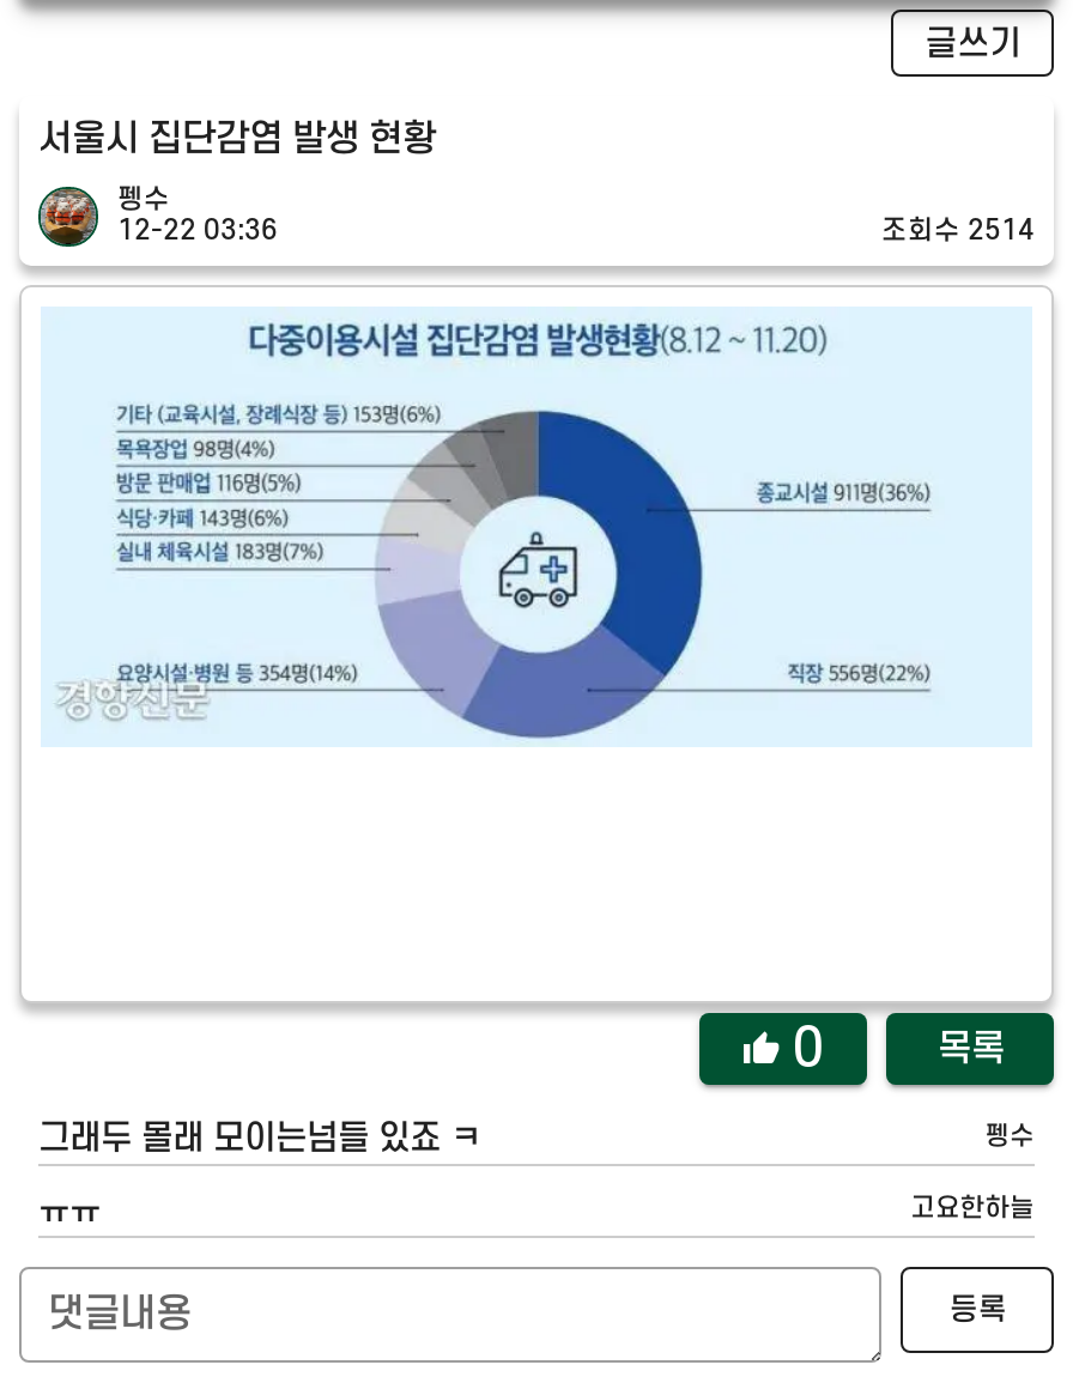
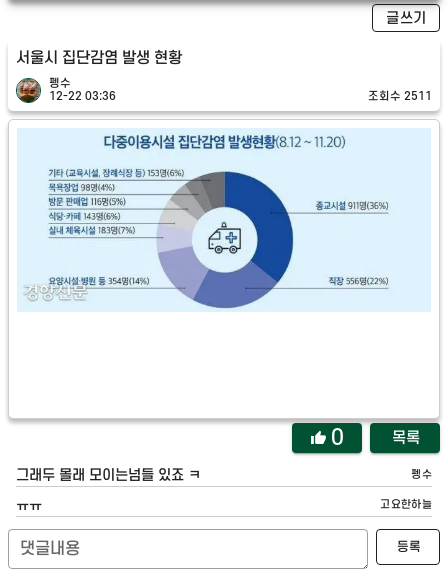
- 조회수 2514
+ 조회수 2511
